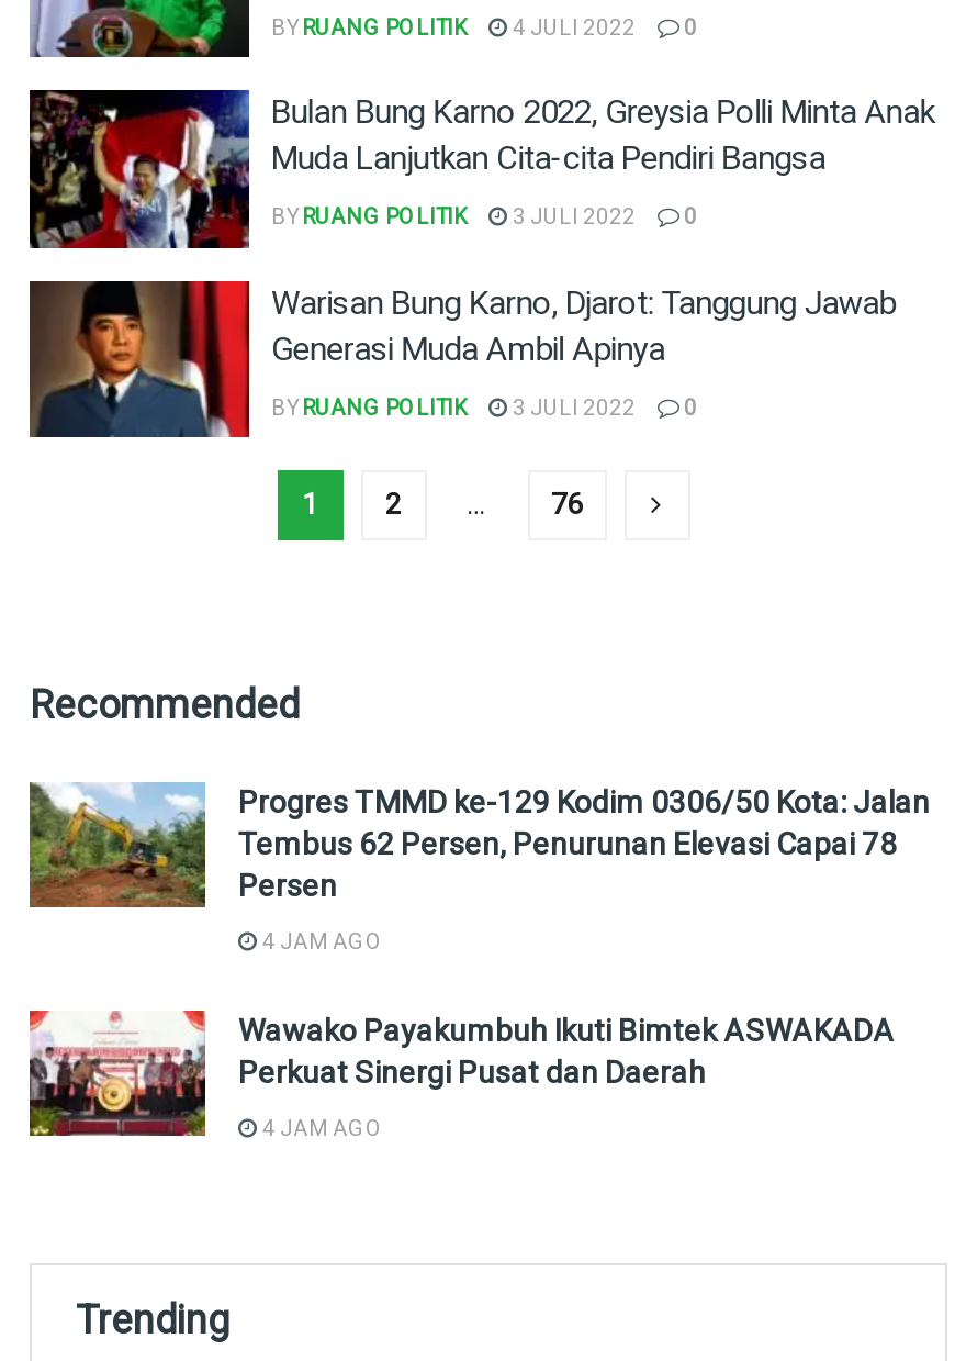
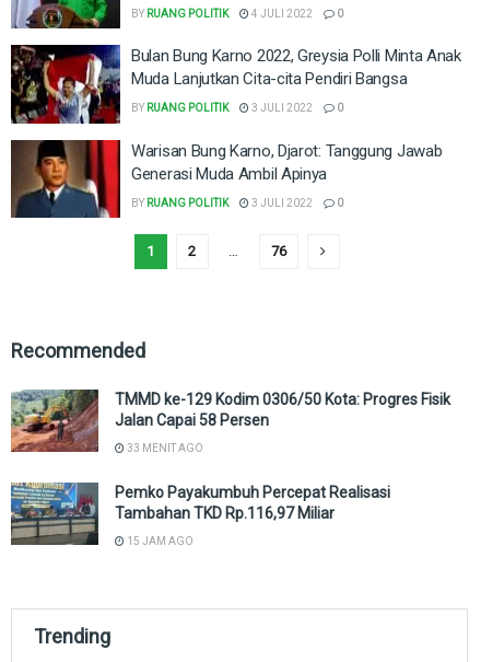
- [image]
- Progres TMMD ke-129 Kodim 0306/50 Kota: Jalan
- Tembus 62 Persen, Penurunan Elevasi Capai 78
- Persen
+ [image]
+ TMMD ke-129 Kodim 0306/50 Kota: Progres Fisik
+ Jalan Capai 58 Persen

- 4 JAM AGO
+ 33 MENIT AGO

- [image]
- Wawako Payakumbuh Ikuti Bimtek ASWAKADA
- Perkuat Sinergi Pusat dan Daerah
+ [image]
+ Pemko Payakumbuh Percepat Realisasi
+ Tambahan TKD Rp.116,97 Miliar

- 4 JAM AGO
+ 15 JAM AGO
